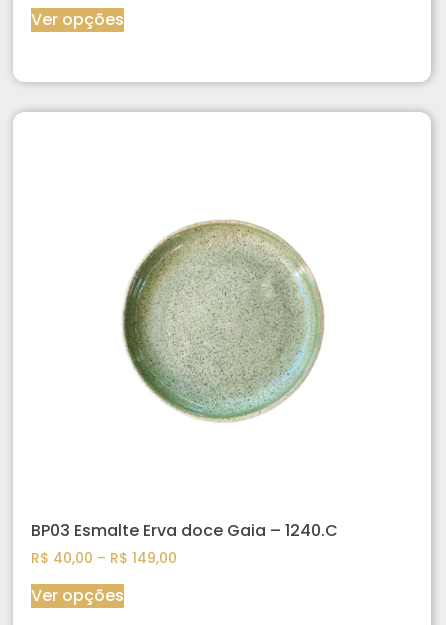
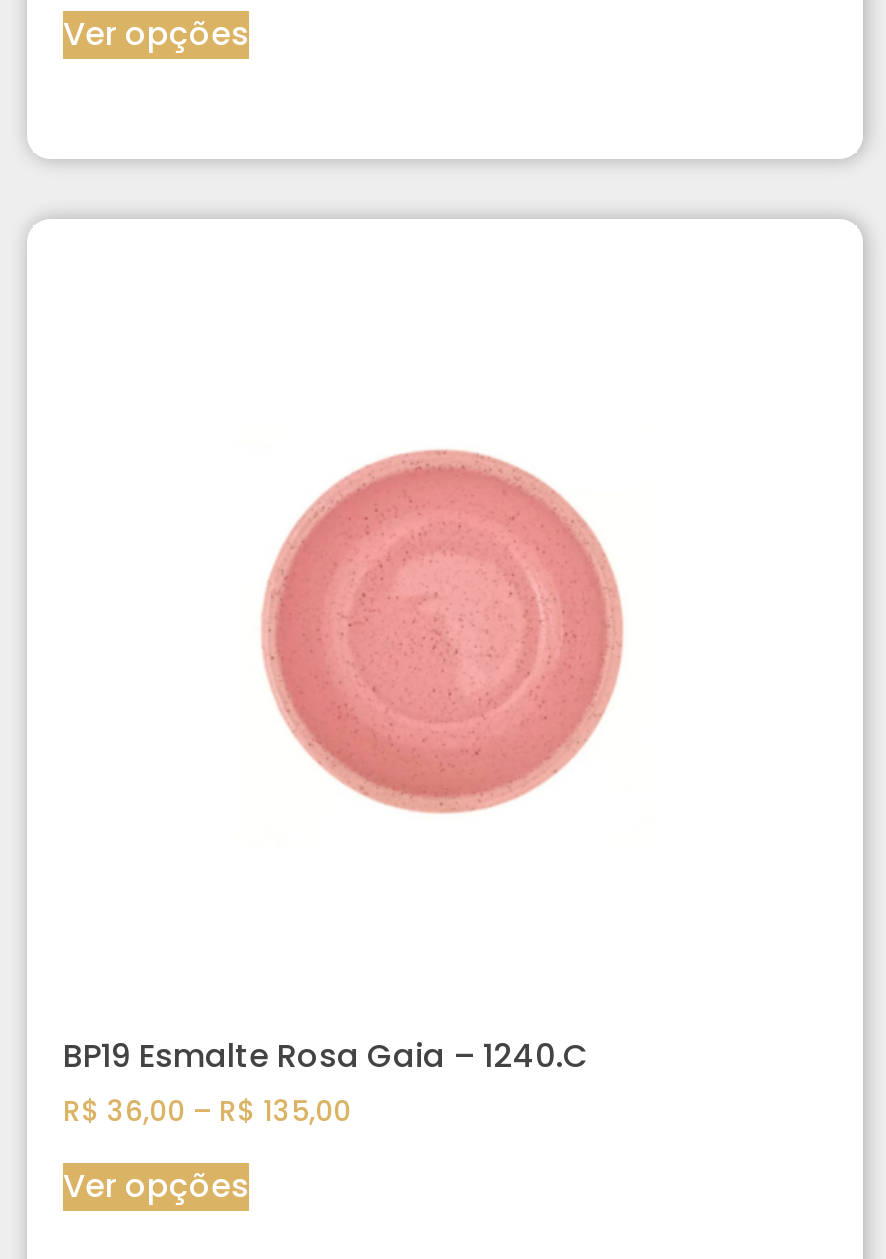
- [image]
+ [image]

- BP03 Esmalte Erva doce Gaia – 1240.C
- R$40,00 – R$149,00
+ BP19 Esmalte Rosa Gaia – 1240.C
+ R$36,00 – R$135,00
